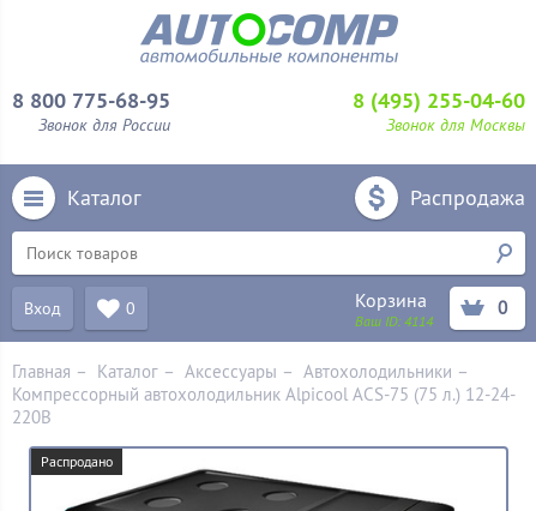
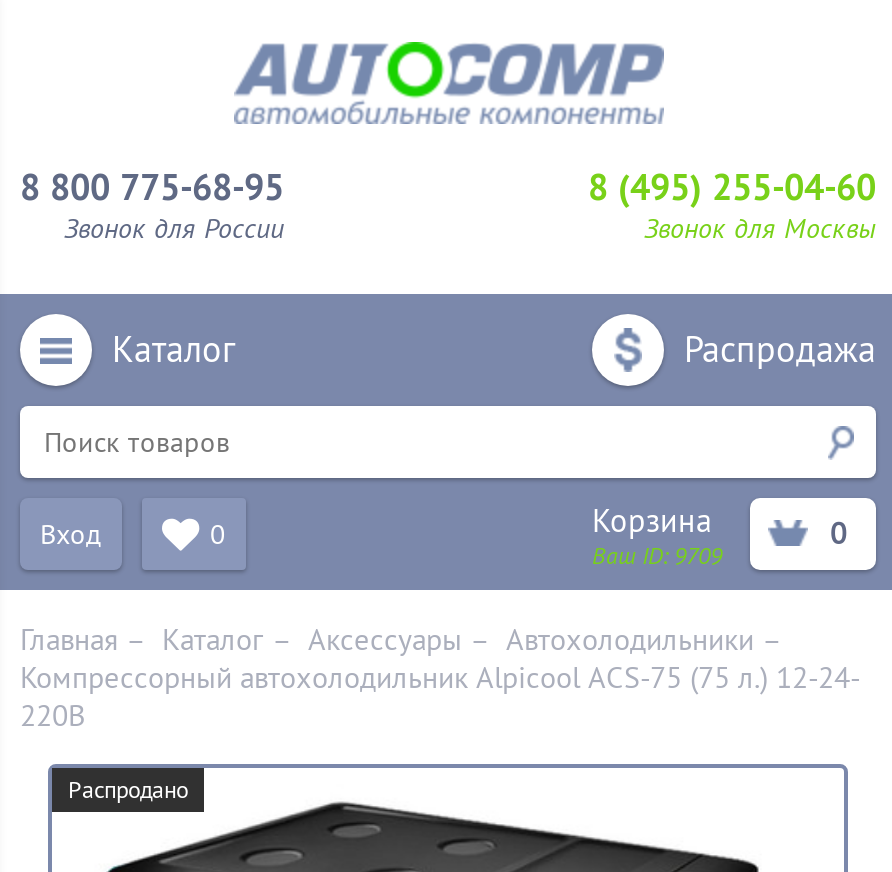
- Ваш ID: 4114
+ Ваш ID: 9709
